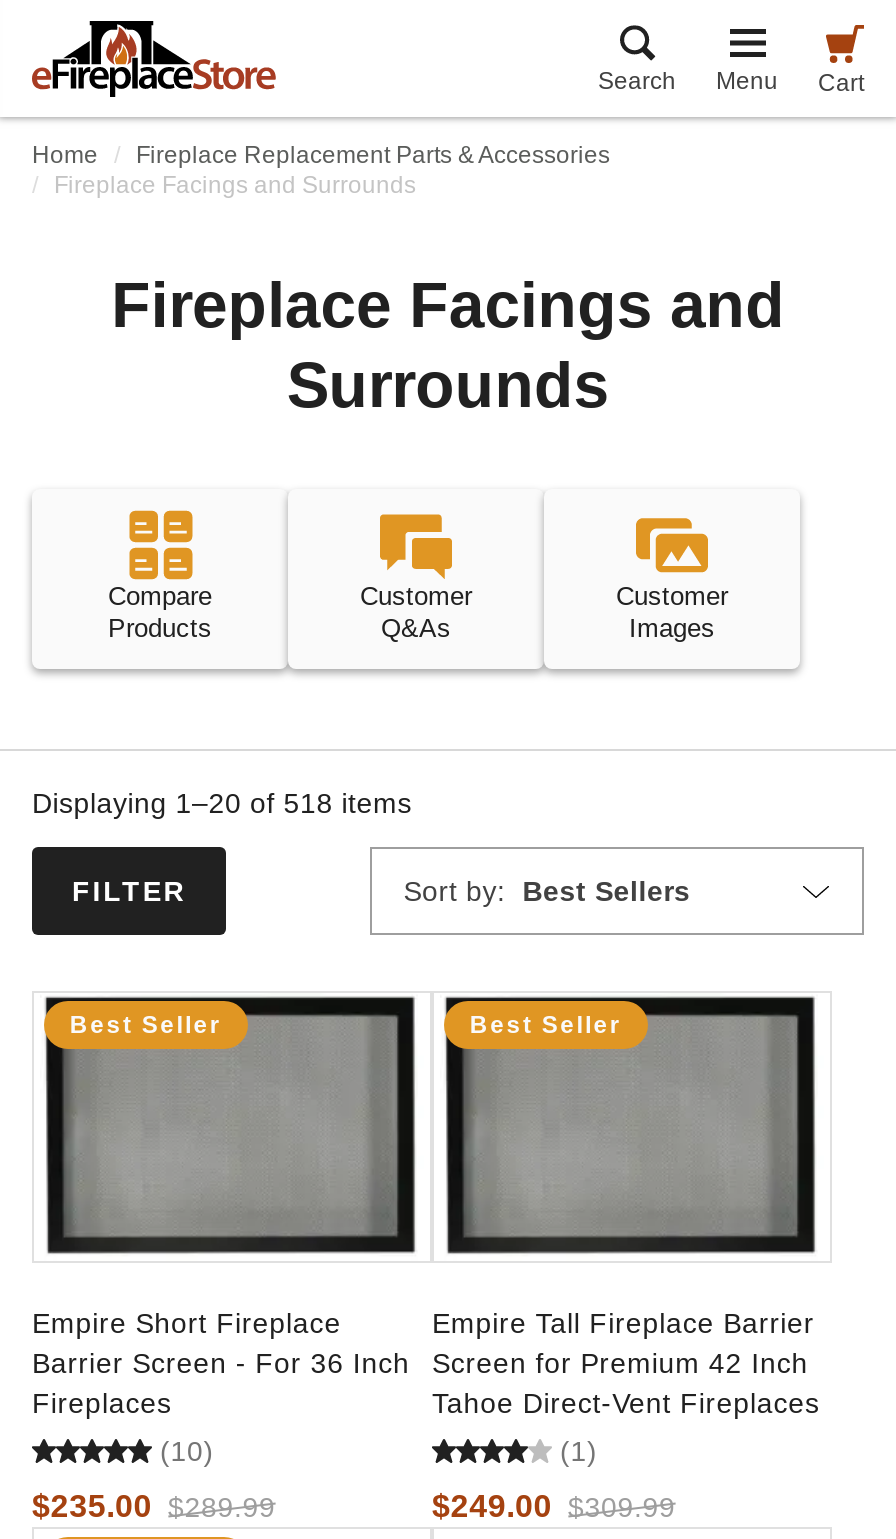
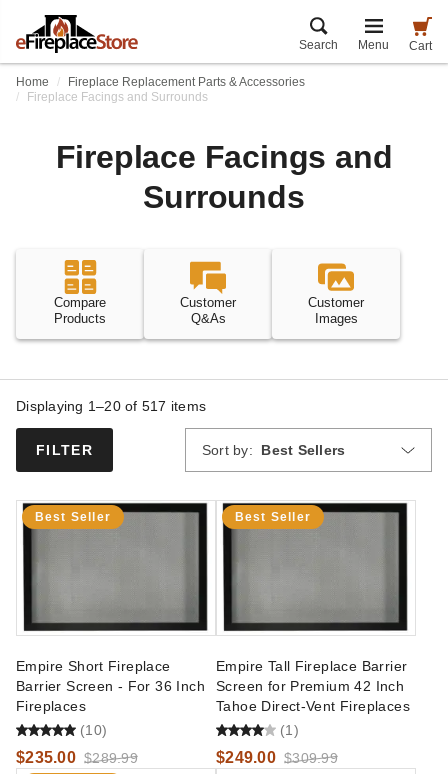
- Displaying 1–20 of 518 items
+ Displaying 1–20 of 517 items
